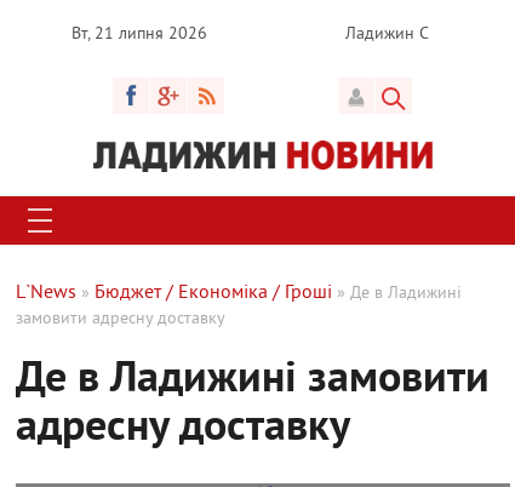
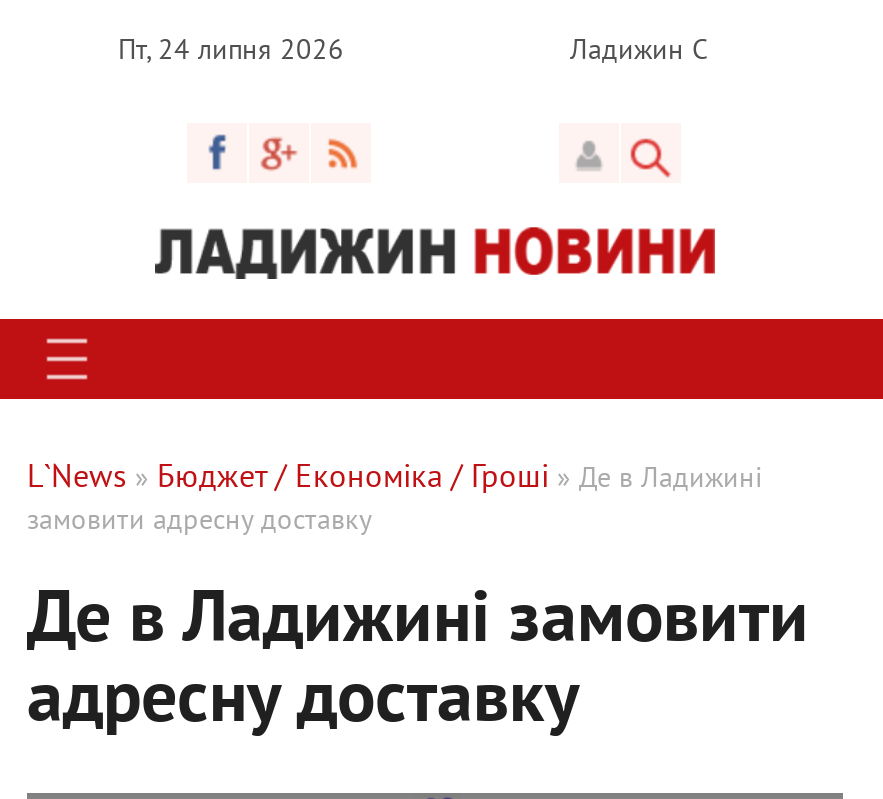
- Вт, 21 липня 2026
+ Пт, 24 липня 2026
